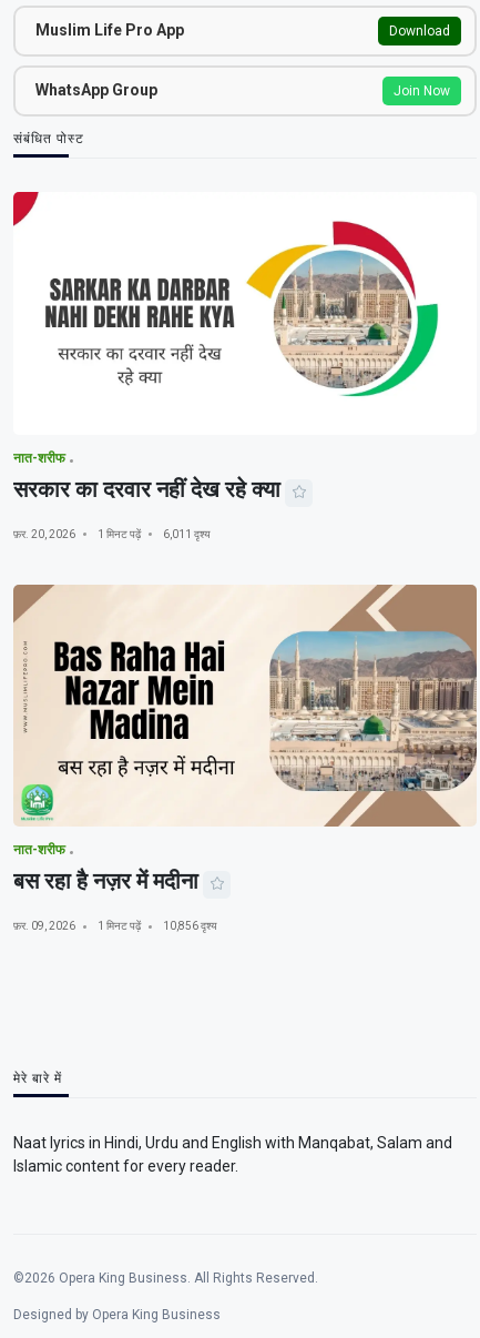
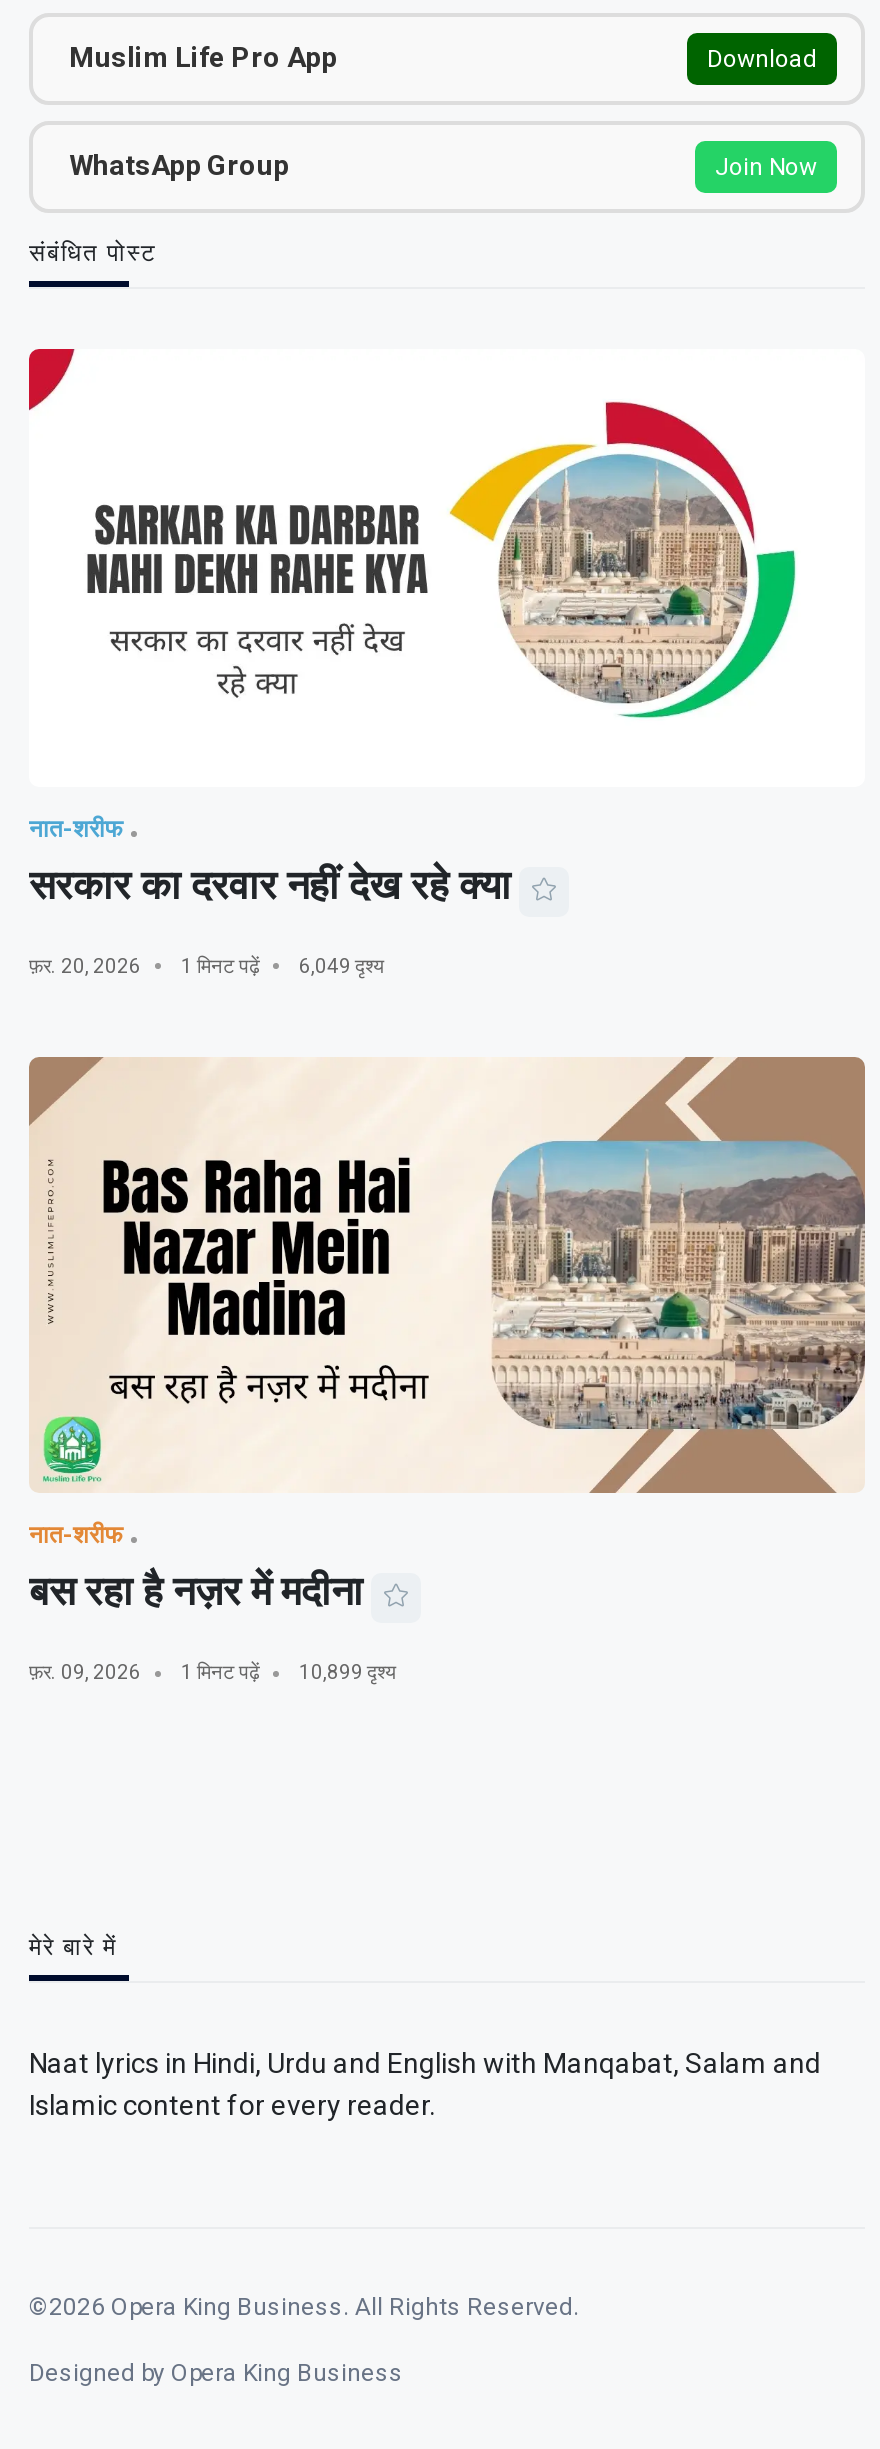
- फ़र. 20, 2026 1 मिनट पढ़ें 6,011 दृश्य
+ फ़र. 20, 2026 1 मिनट पढ़ें 6,049 दृश्य

- फ़र. 09, 2026 1 मिनट पढ़ें 10,856 दृश्य
+ फ़र. 09, 2026 1 मिनट पढ़ें 10,899 दृश्य
